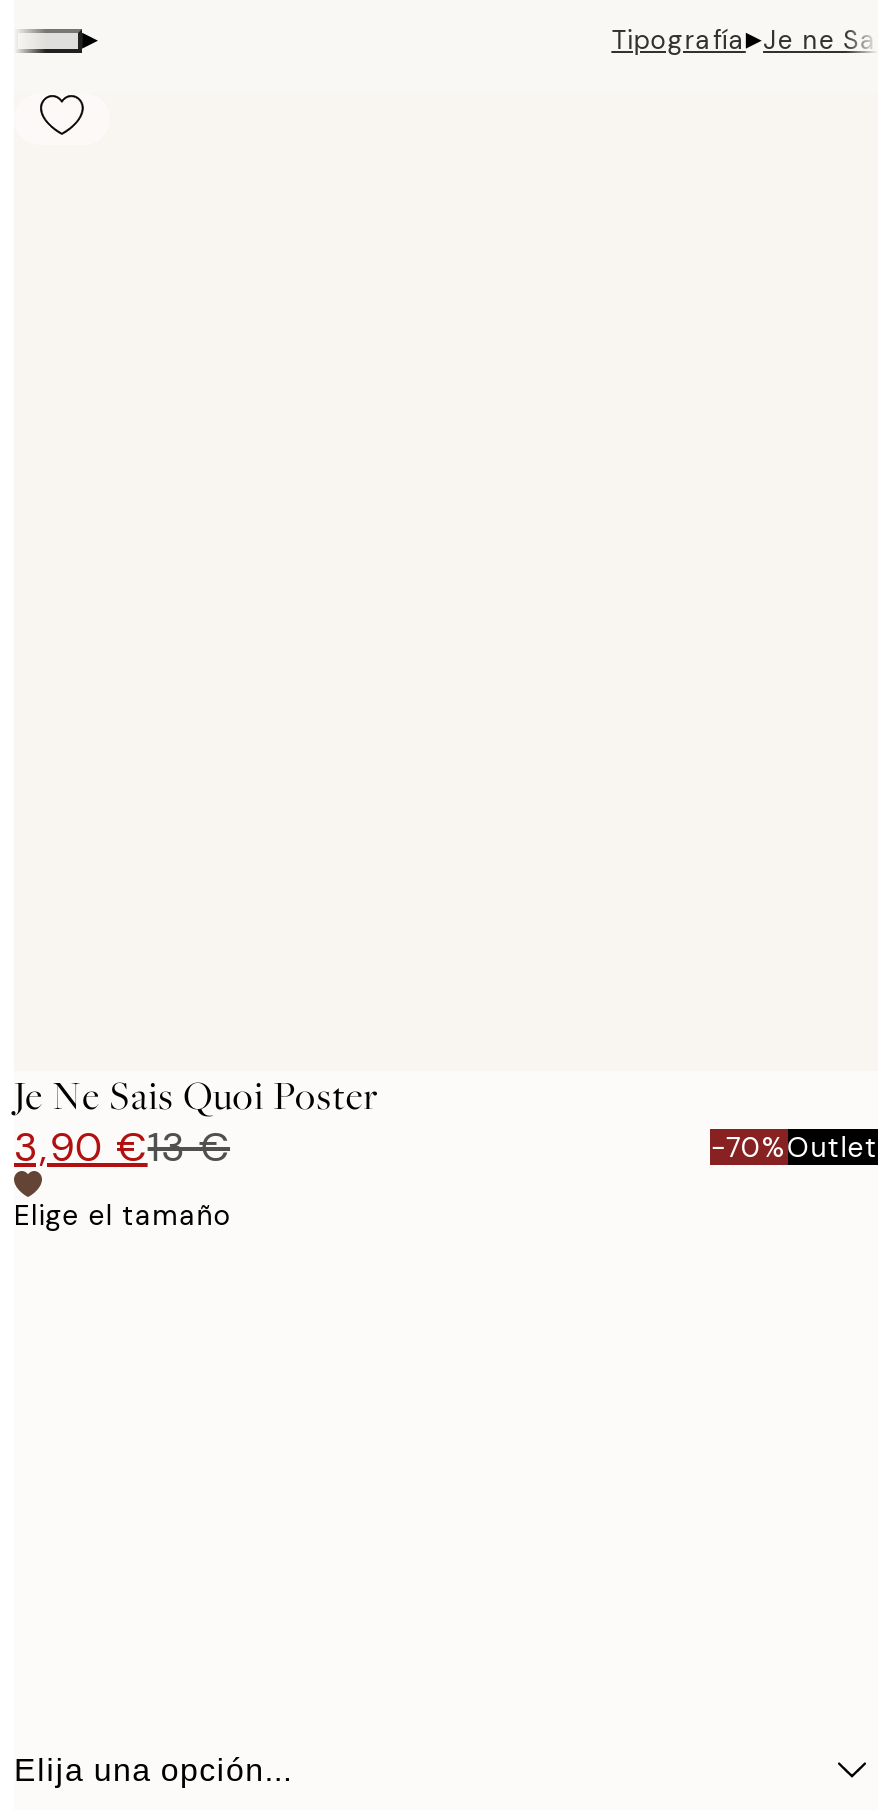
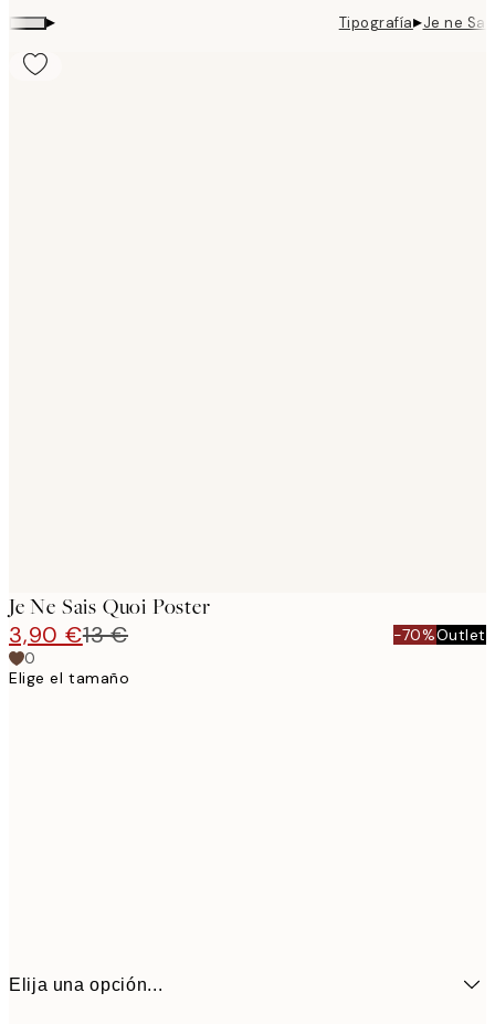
+ 0
